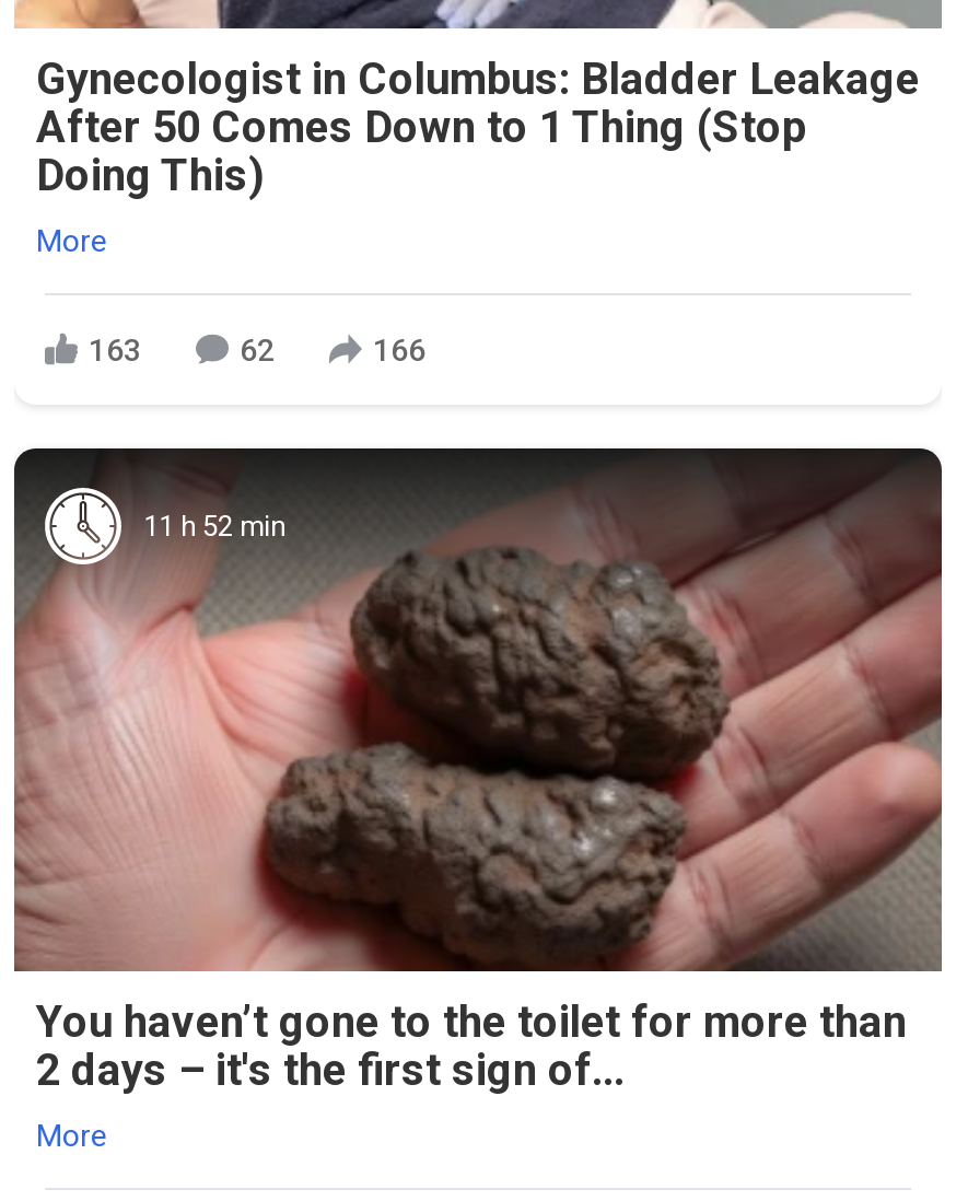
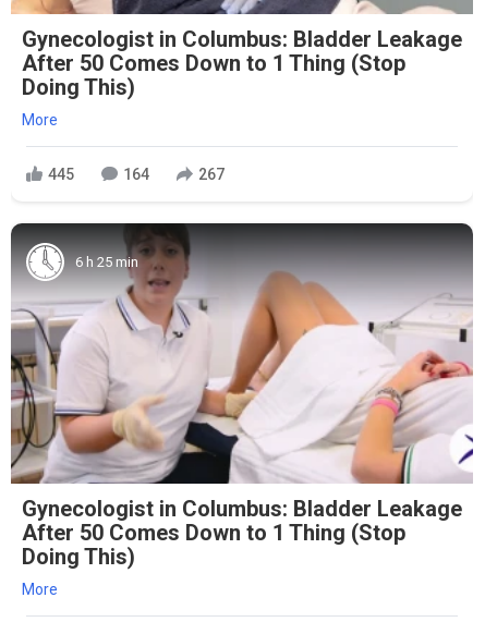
- 163
- 62
- 166
+ 445
+ 164
+ 267

- [image]
- 11 h 52 min
+ [image]
+ 6 h 25 min

- You haven’t gone to the toilet for more than
- 2 days – it's the first sign of...
+ Gynecologist in Columbus: Bladder Leakage
+ After 50 Comes Down to 1 Thing (Stop
+ Doing This)
